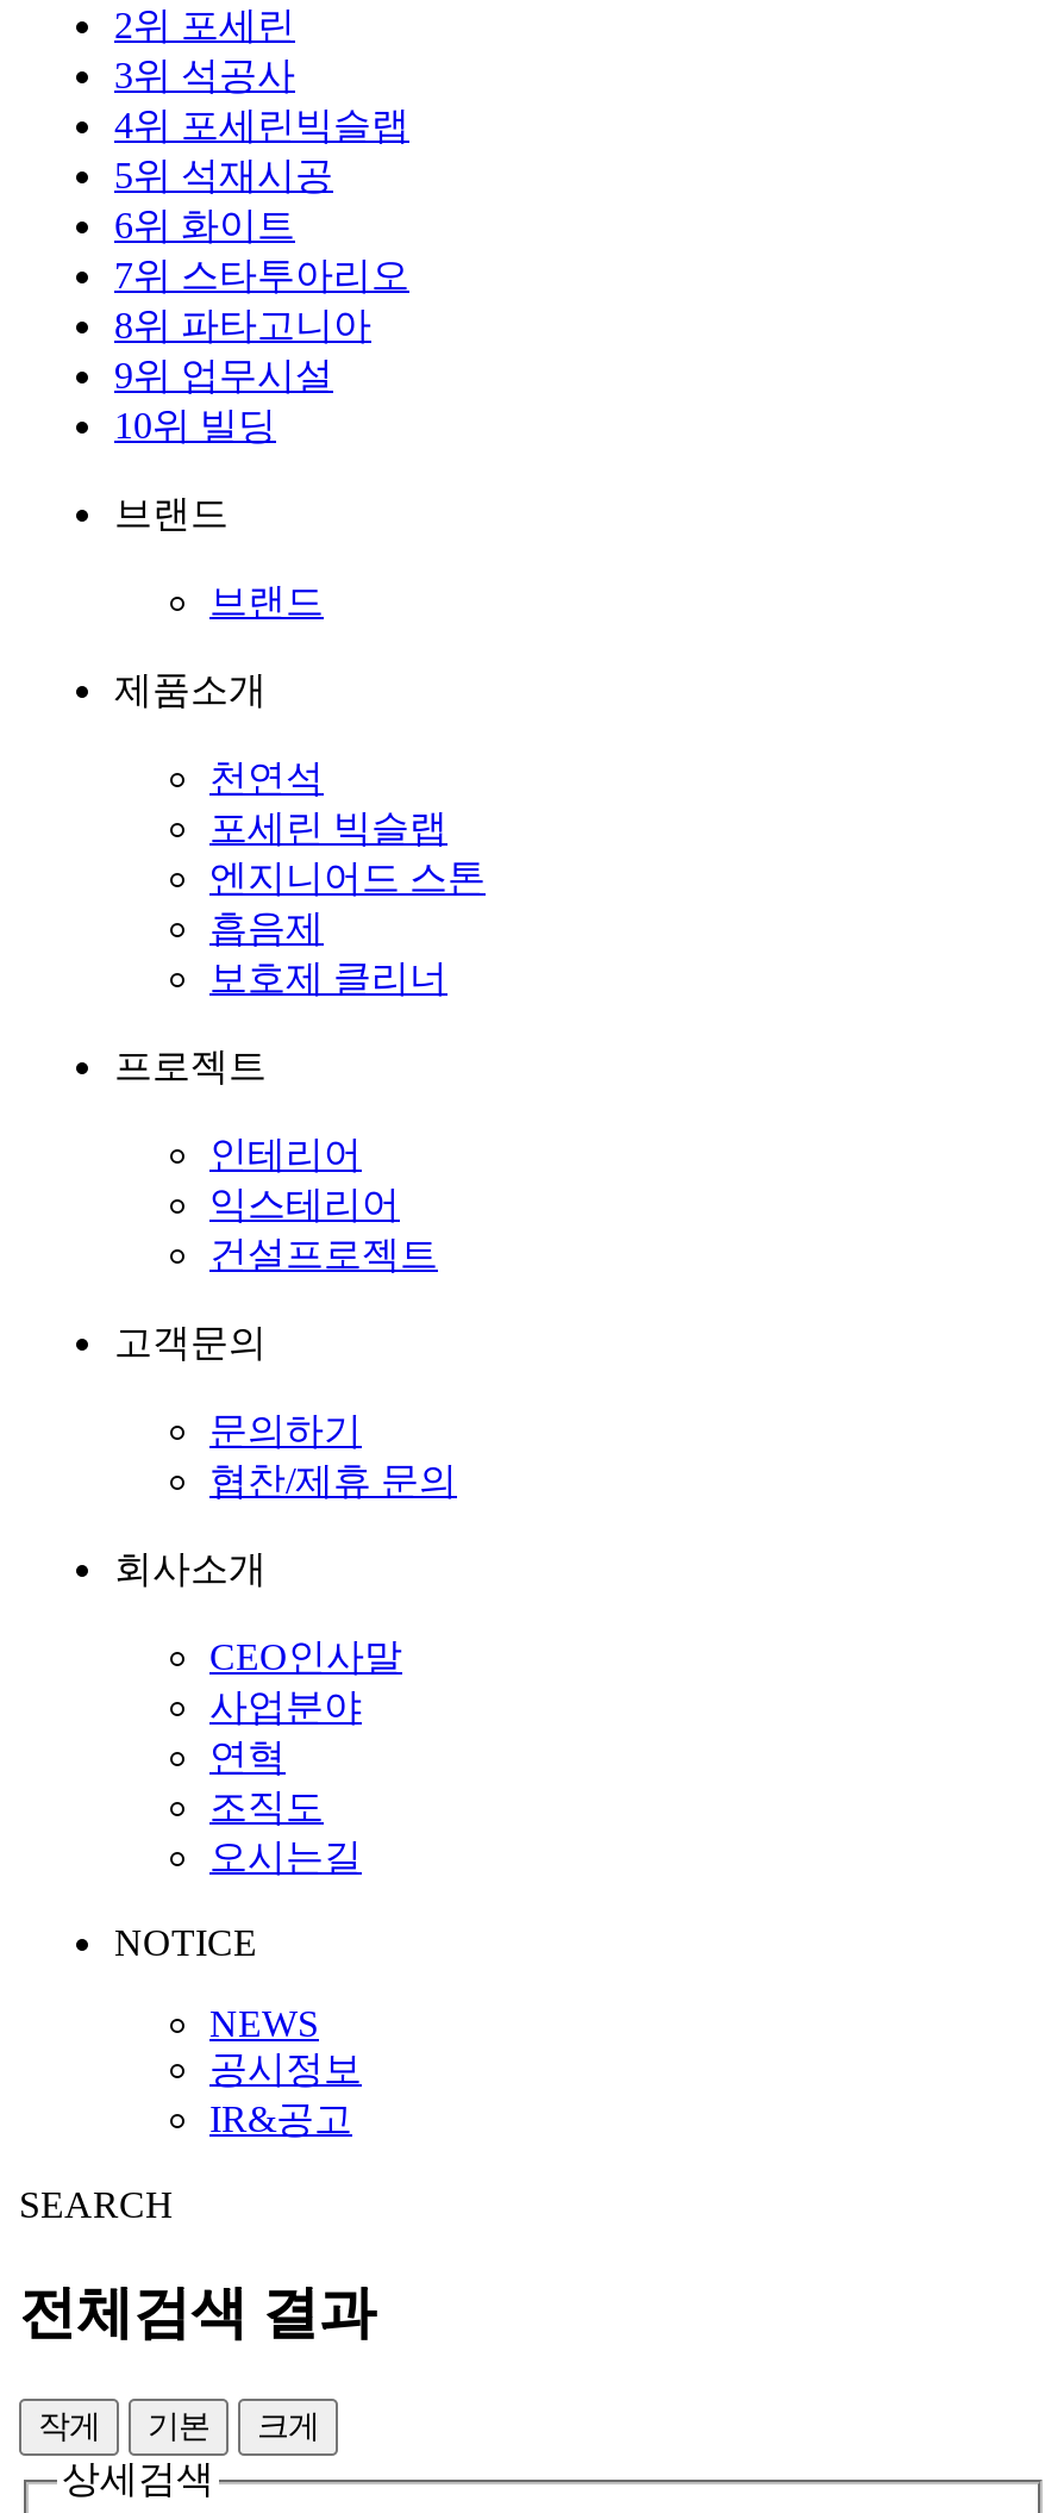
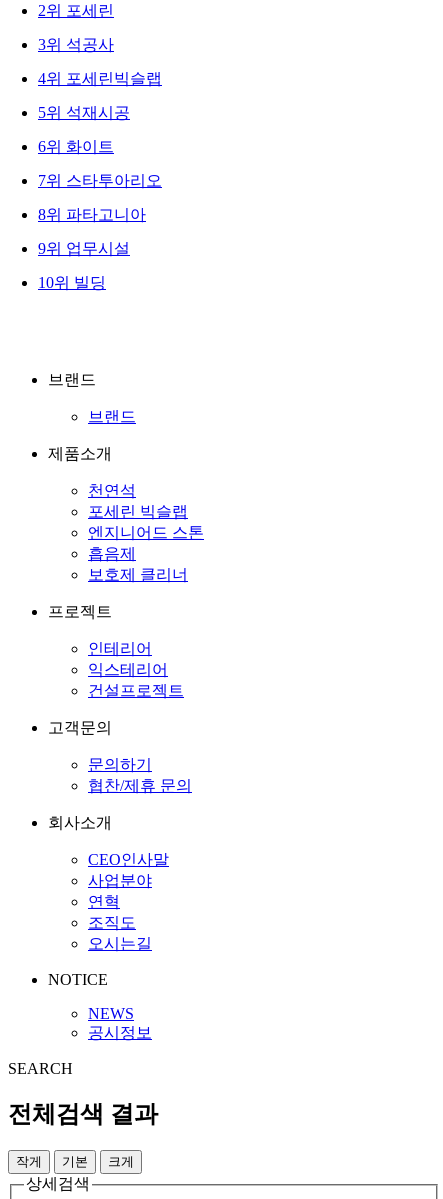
moved down: 브랜드 | 브랜드 | 제품소개 | ... | NEWS | 공시정보

- IR&공고
